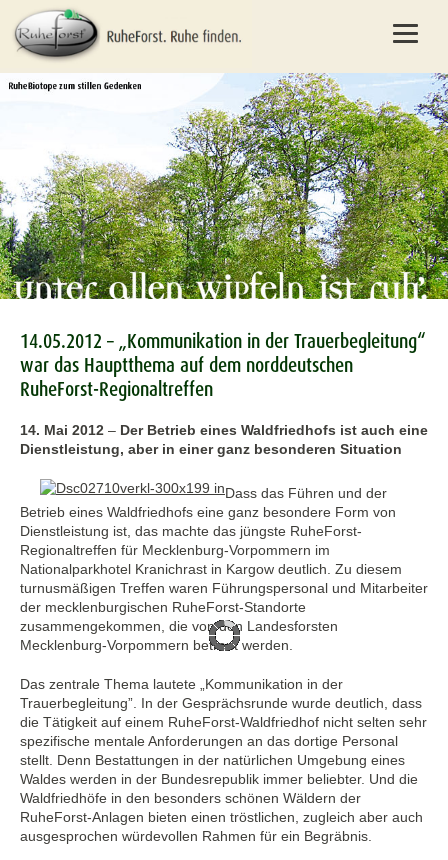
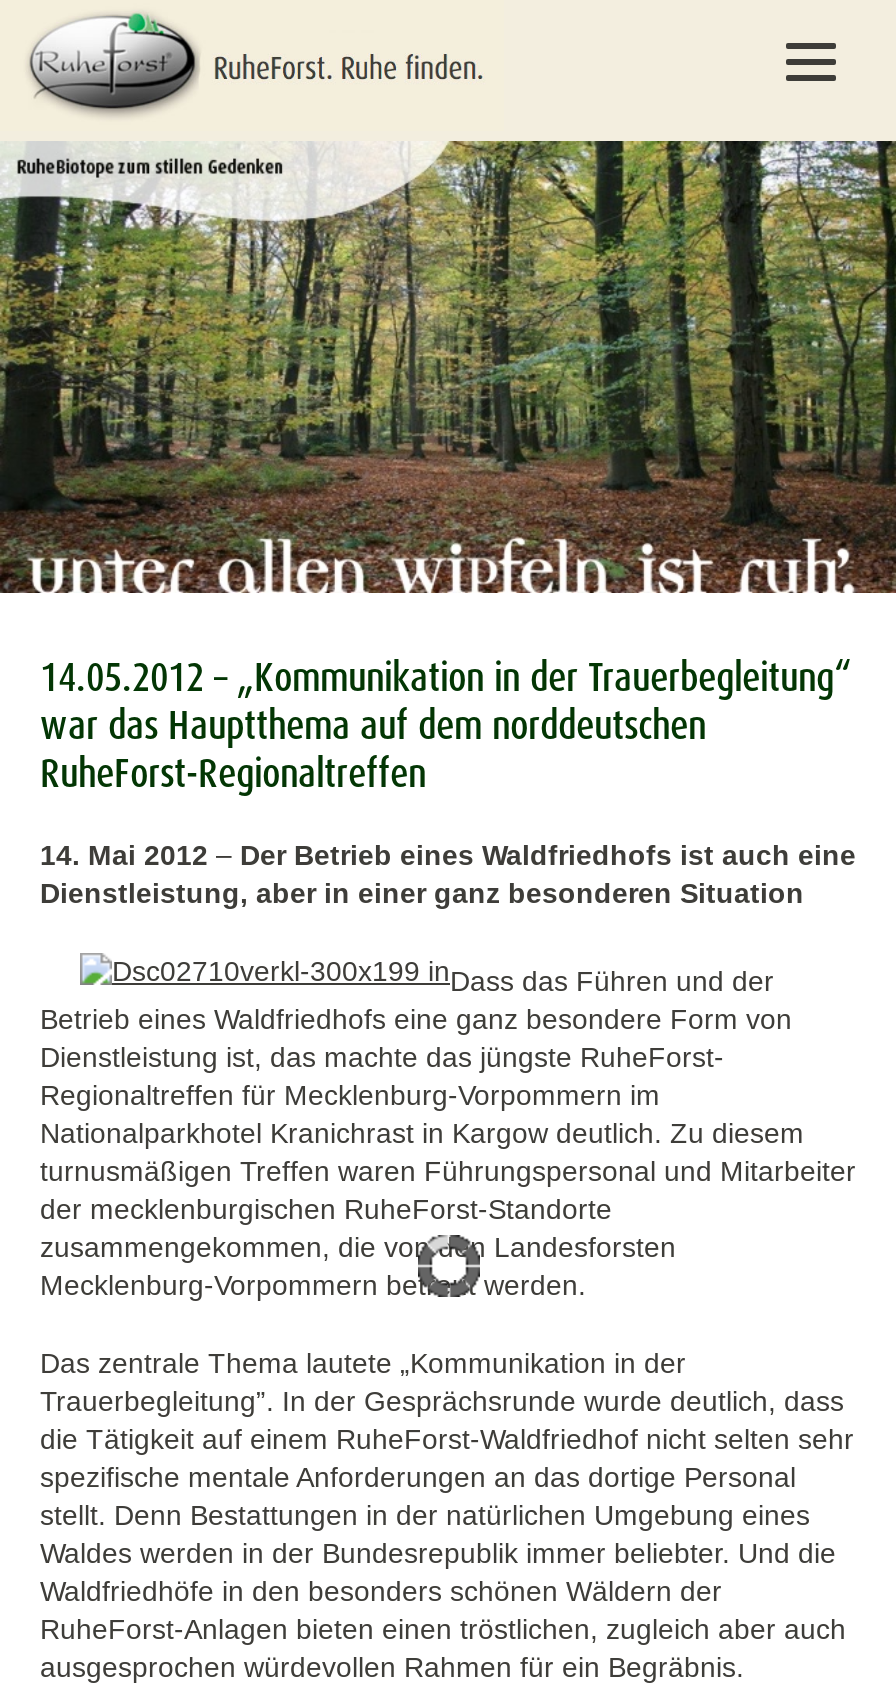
- [image]
+ [image]
